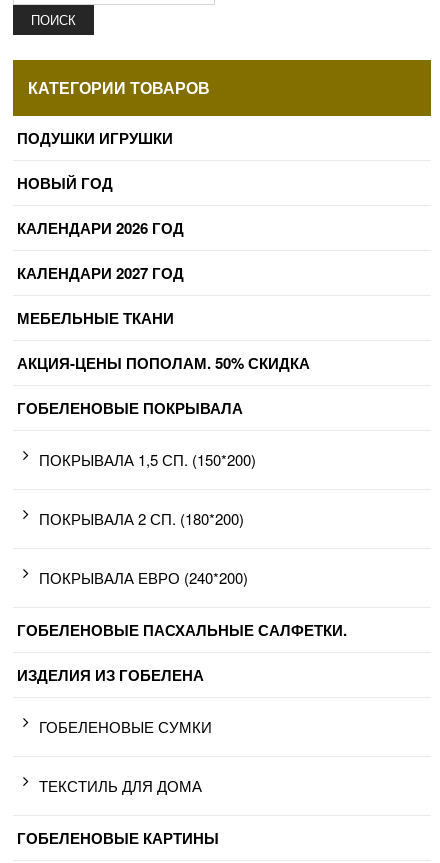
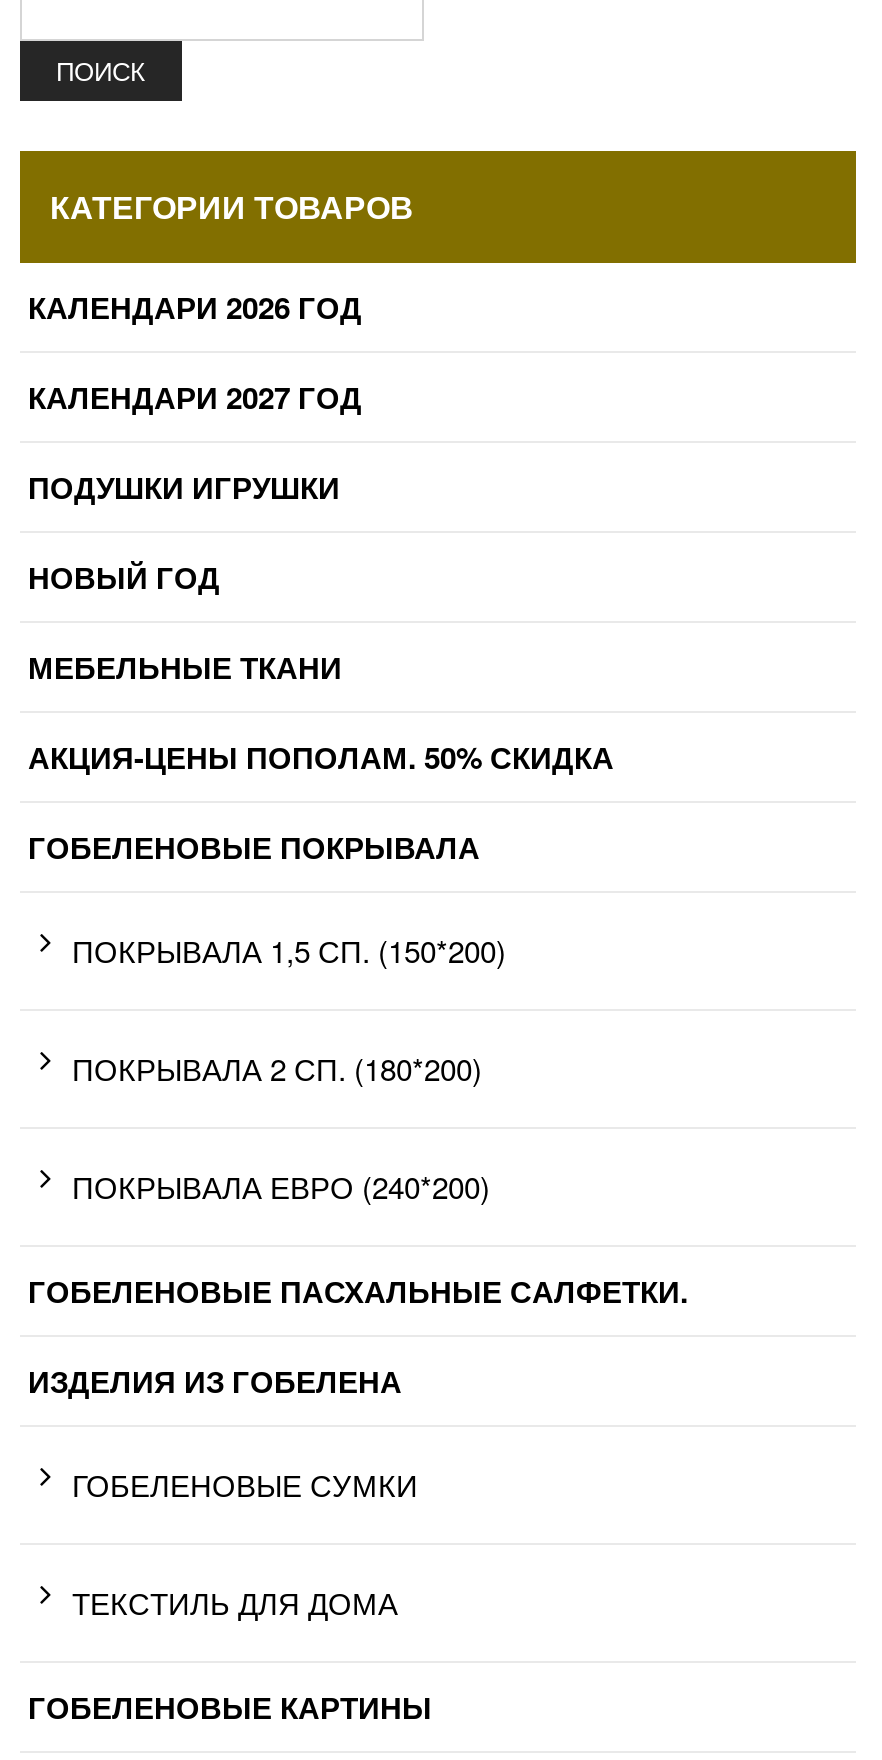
moved down: ПОДУШКИ ИГРУШКИ | НОВЫЙ ГОД

moved up: КАЛЕНДАРИ 2026 ГОД | КАЛЕНДАРИ 2027 ГОД
